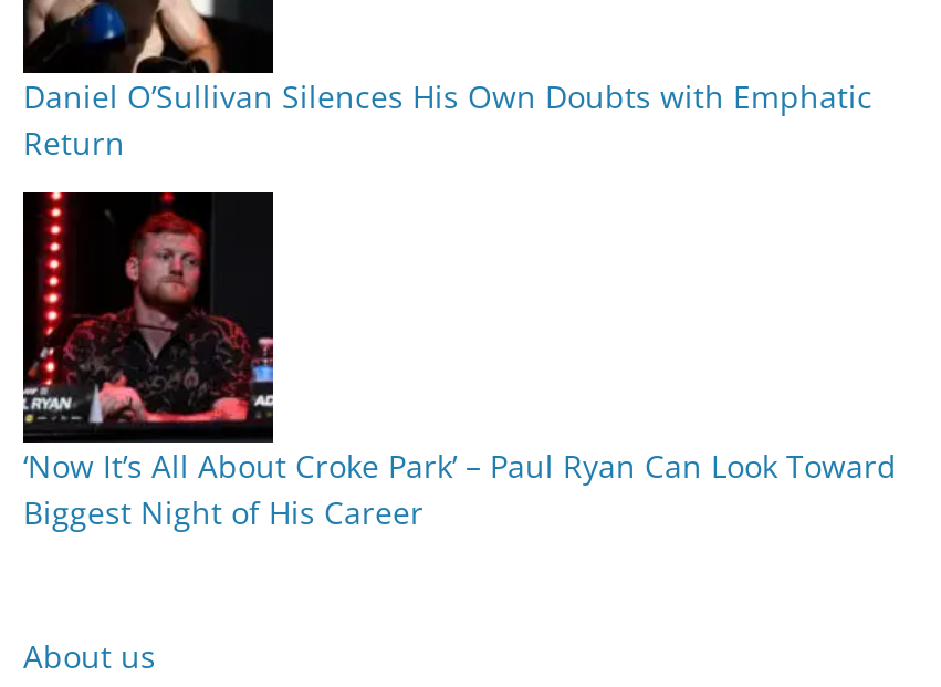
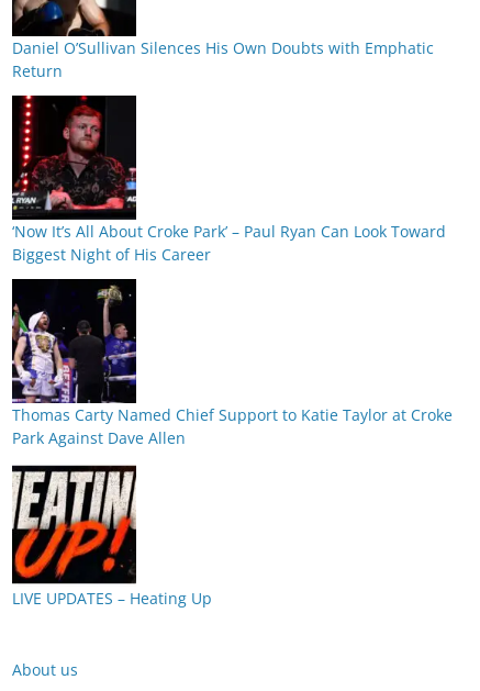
+ [image]
+ Thomas Carty Named Chief Support to Katie Taylor at Croke
+ Park Against Dave Allen

+ [image]
+ LIVE UPDATES – Heating Up
